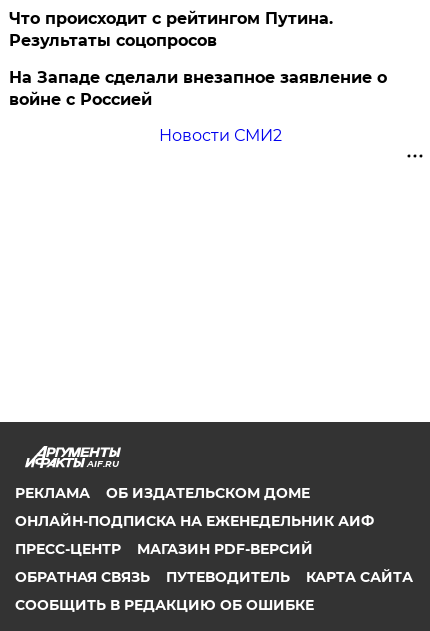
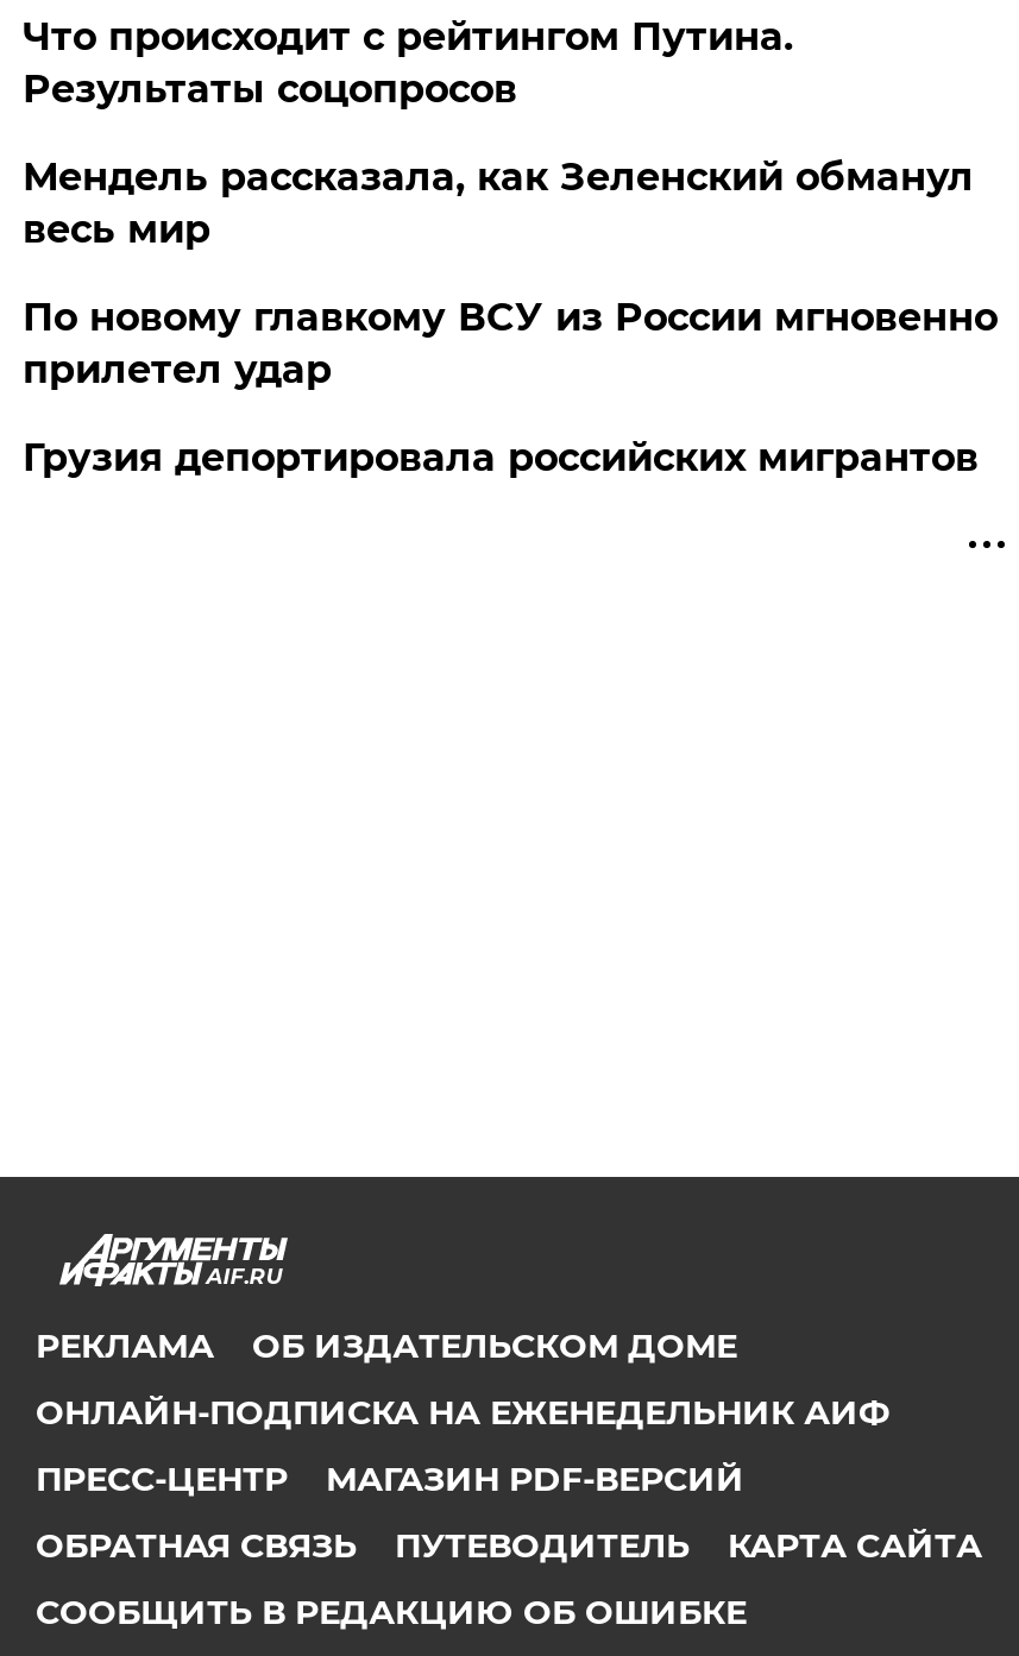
- На Западе сделали внезапное заявление о
- войне с Россией
- Новости СМИ2
+ Мендель рассказала, как Зеленский обманул
+ весь мир
+ По новому главкому ВСУ из России мгновенно
+ прилетел удар
+ Грузия депортировала российских мигрантов
